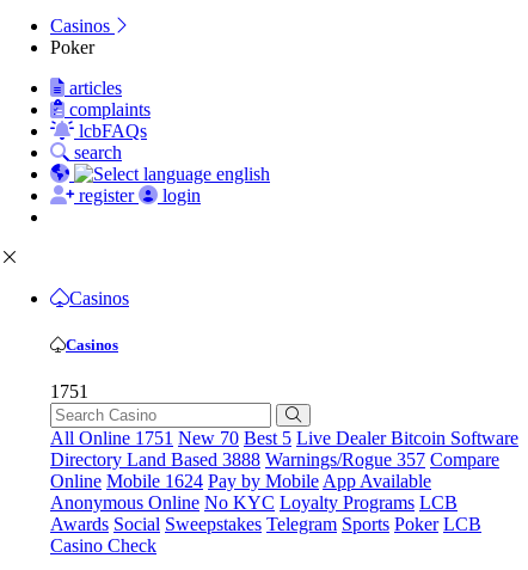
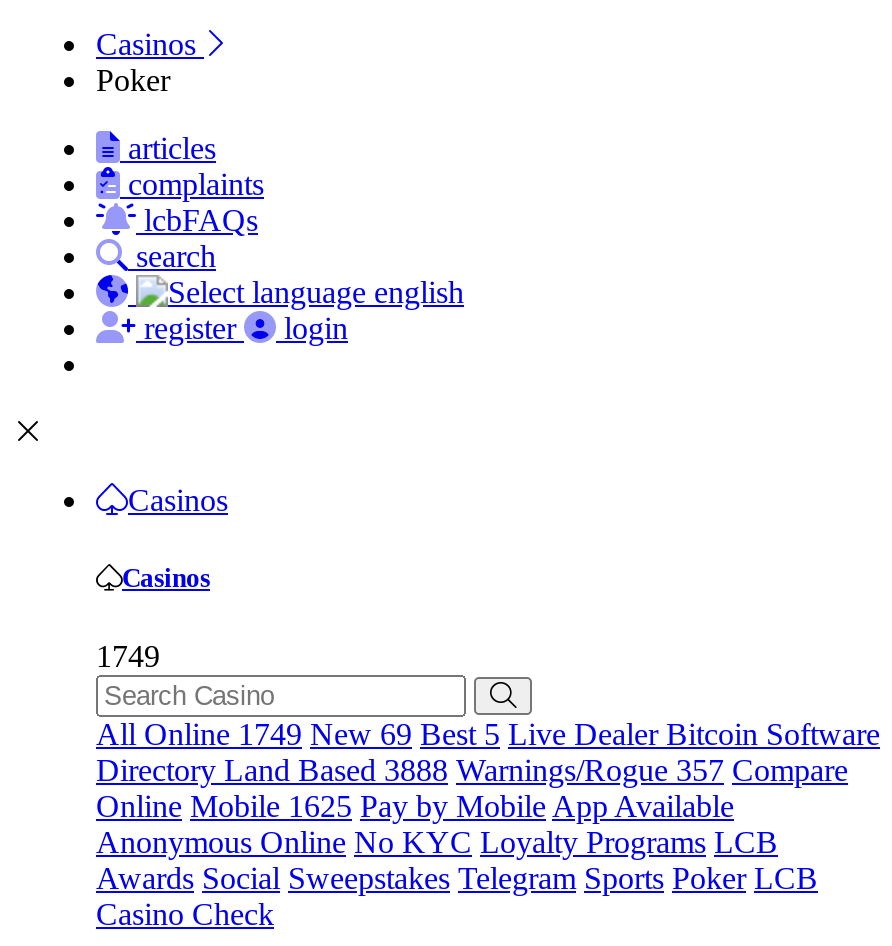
- 1751
+ 1749

- All Online1751 New70 Best 5 Live Dealer Bitcoin Software
+ All Online1749 New69 Best 5 Live Dealer Bitcoin Software

- Online Mobile 1624 Pay by Mobile App Available
+ Online Mobile 1625 Pay by Mobile App Available
